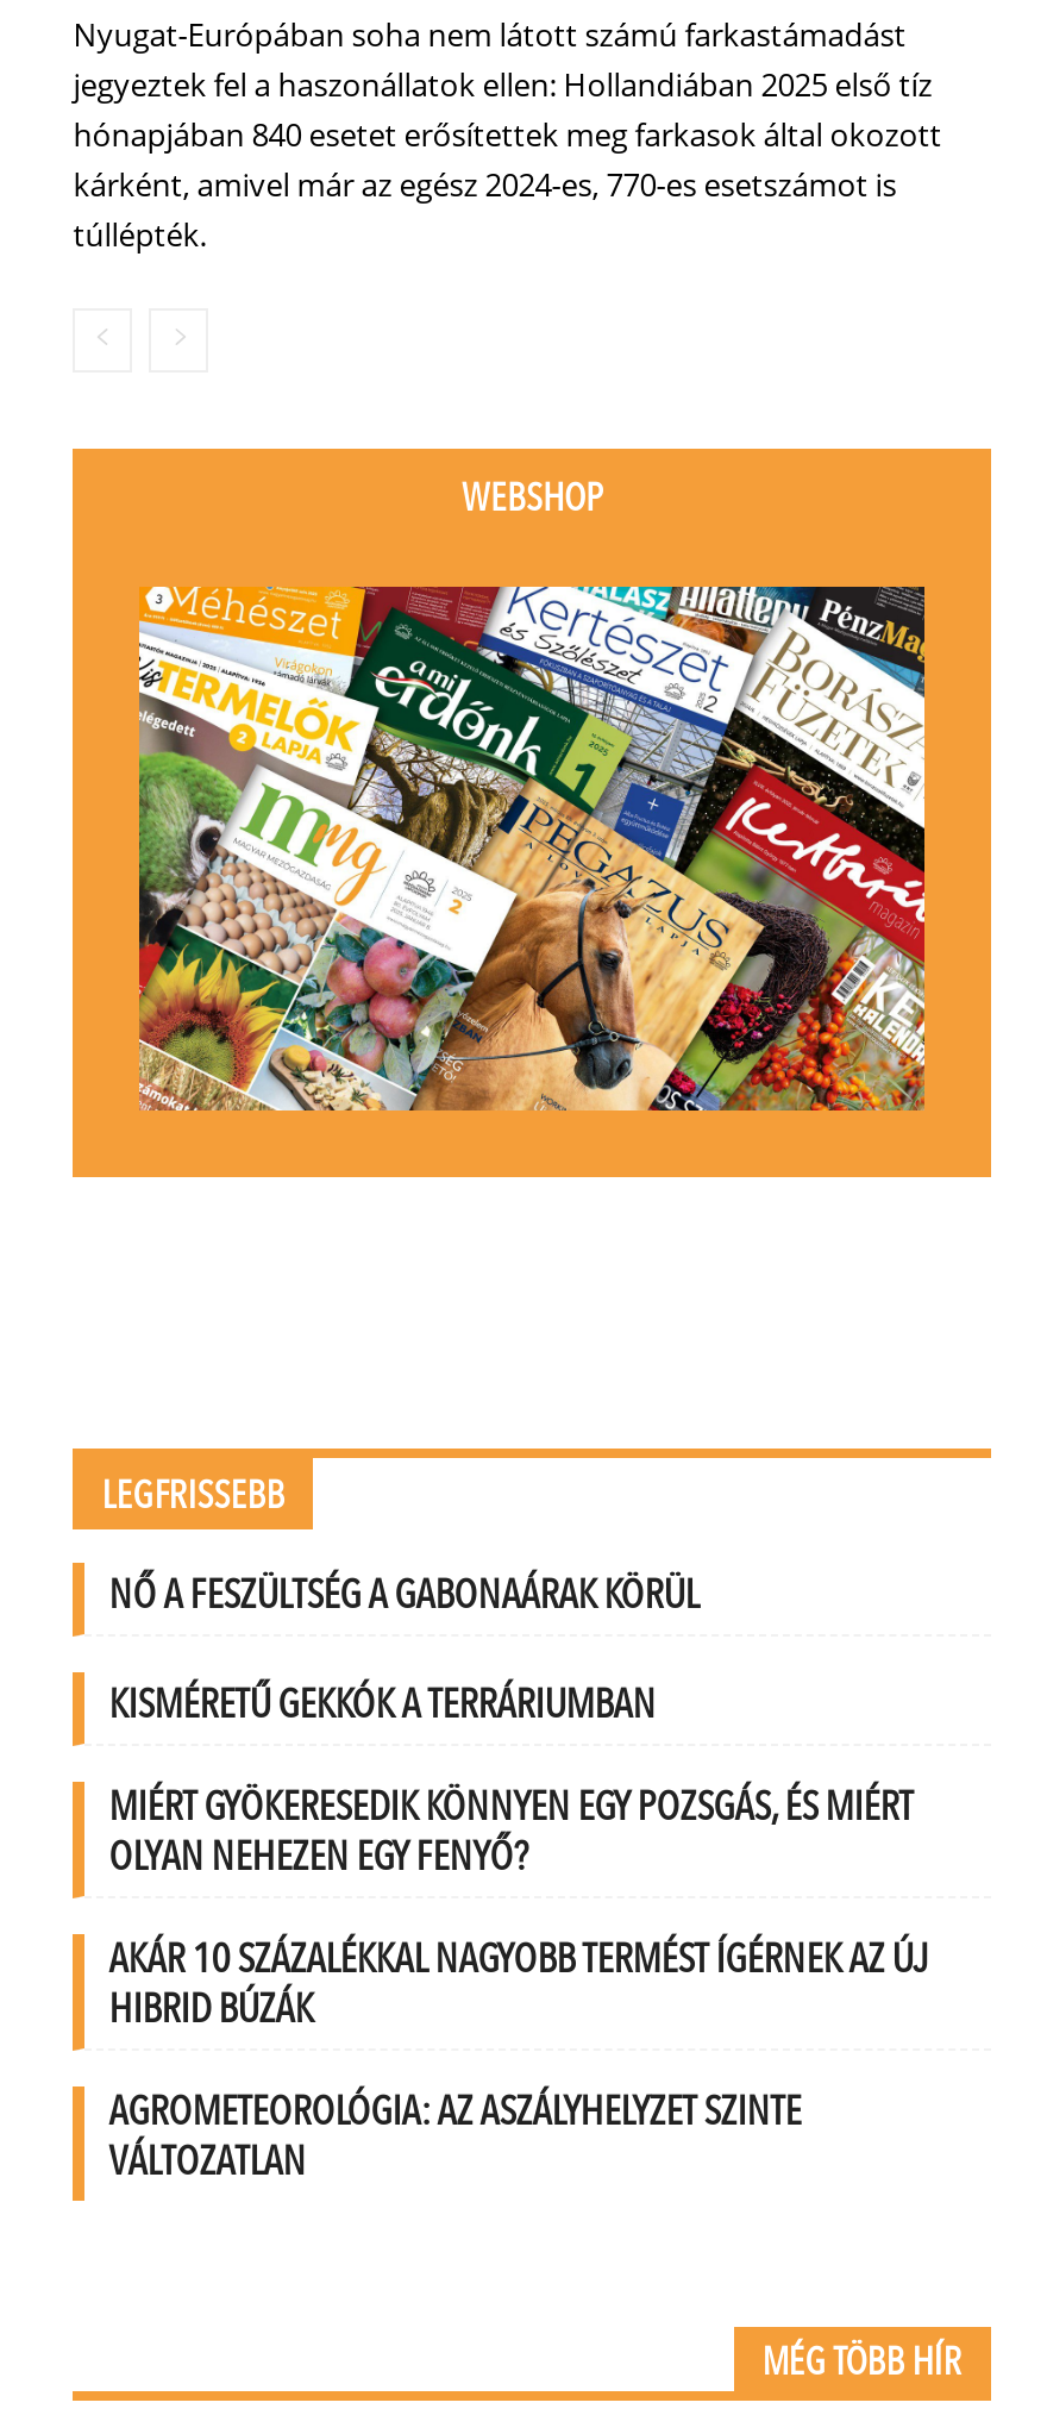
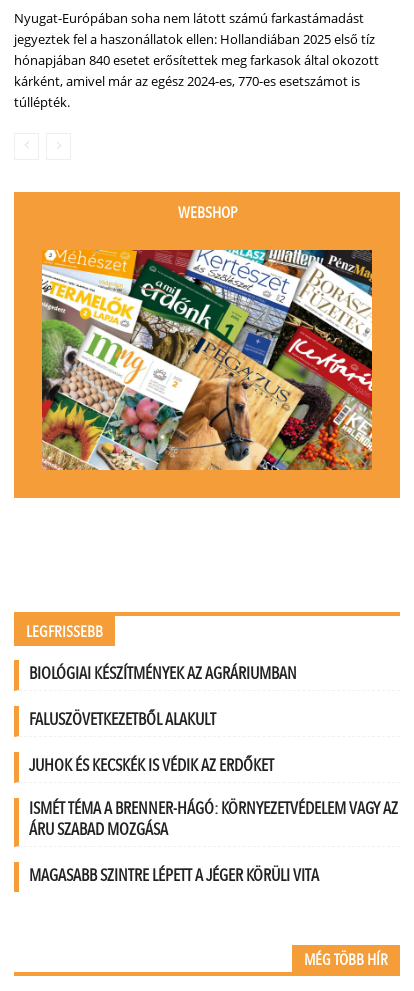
- NŐ A FESZÜLTSÉG A GABONAÁRAK KÖRÜL
+ BIOLÓGIAI KÉSZÍTMÉNYEK AZ AGRÁRIUMBAN

- KISMÉRETŰ GEKKÓK A TERRÁRIUMBAN
+ FALUSZÖVETKEZETBŐL ALAKULT

- MIÉRT GYÖKERESEDIK KÖNNYEN EGY POZSGÁS, ÉS MIÉRT
- OLYAN NEHEZEN EGY FENYŐ?
+ JUHOK ÉS KECSKÉK IS VÉDIK AZ ERDŐKET

- AKÁR 10 SZÁZALÉKKAL NAGYOBB TERMÉST ÍGÉRNEK AZ ÚJ
- HIBRID BÚZÁK
+ ISMÉT TÉMA A BRENNER-HÁGÓ: KÖRNYEZETVÉDELEM VAGY AZ
+ ÁRU SZABAD MOZGÁSA

- AGROMETEOROLÓGIA: AZ ASZÁLYHELYZET SZINTE
- VÁLTOZATLAN
+ MAGASABB SZINTRE LÉPETT A JÉGER KÖRÜLI VITA
